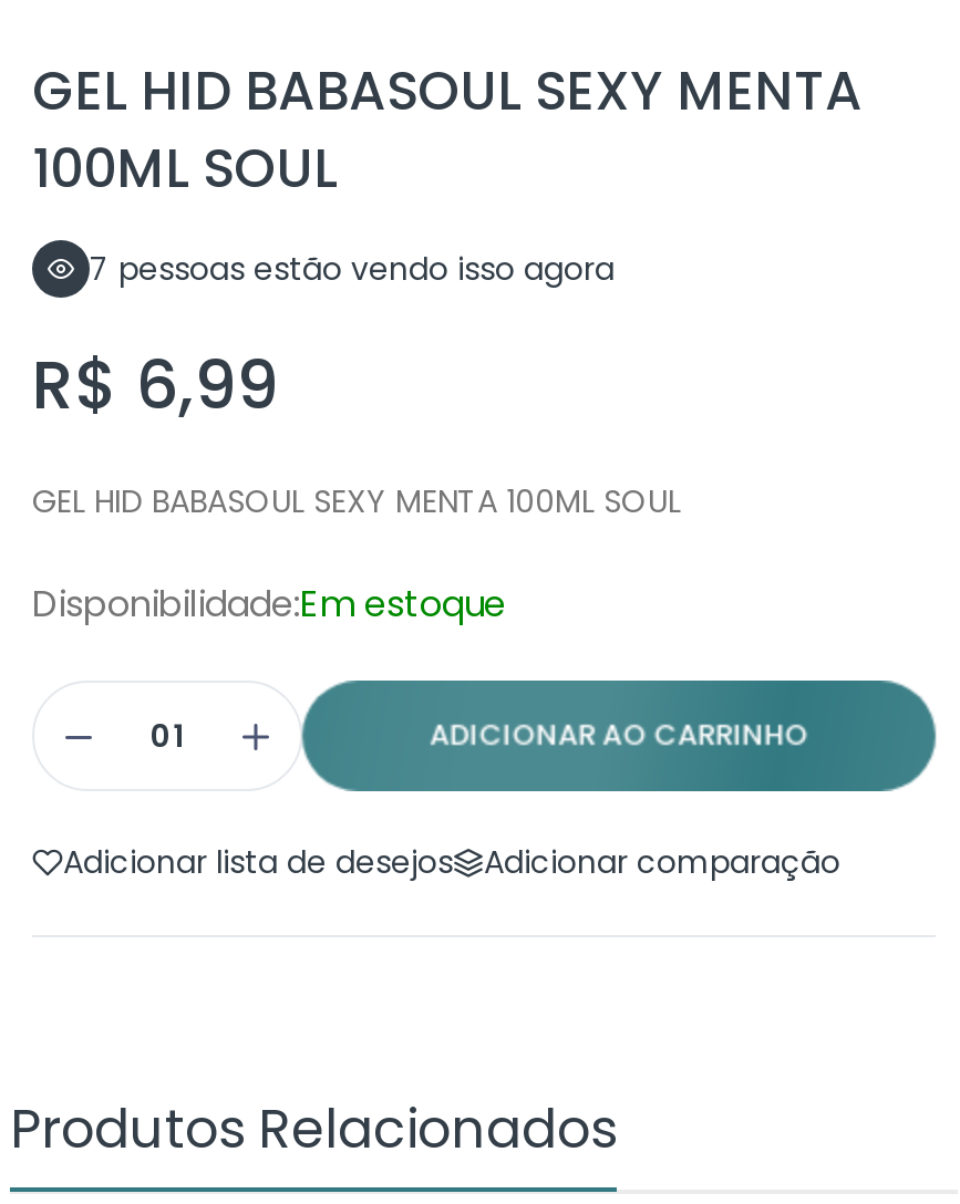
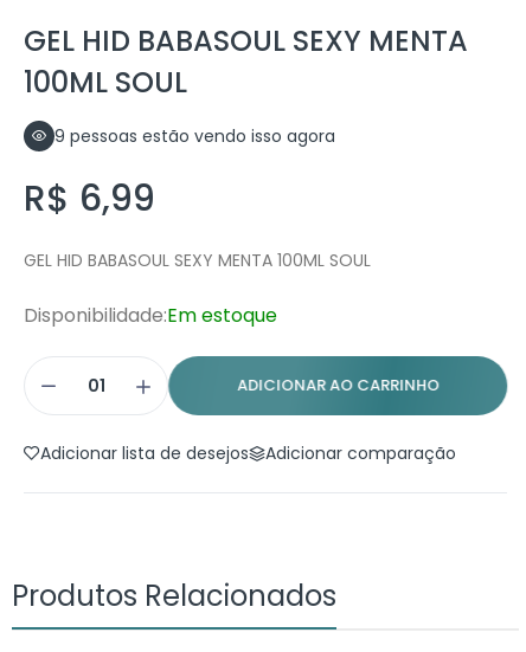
- 7 pessoas estão vendo isso agora
+ 9 pessoas estão vendo isso agora
